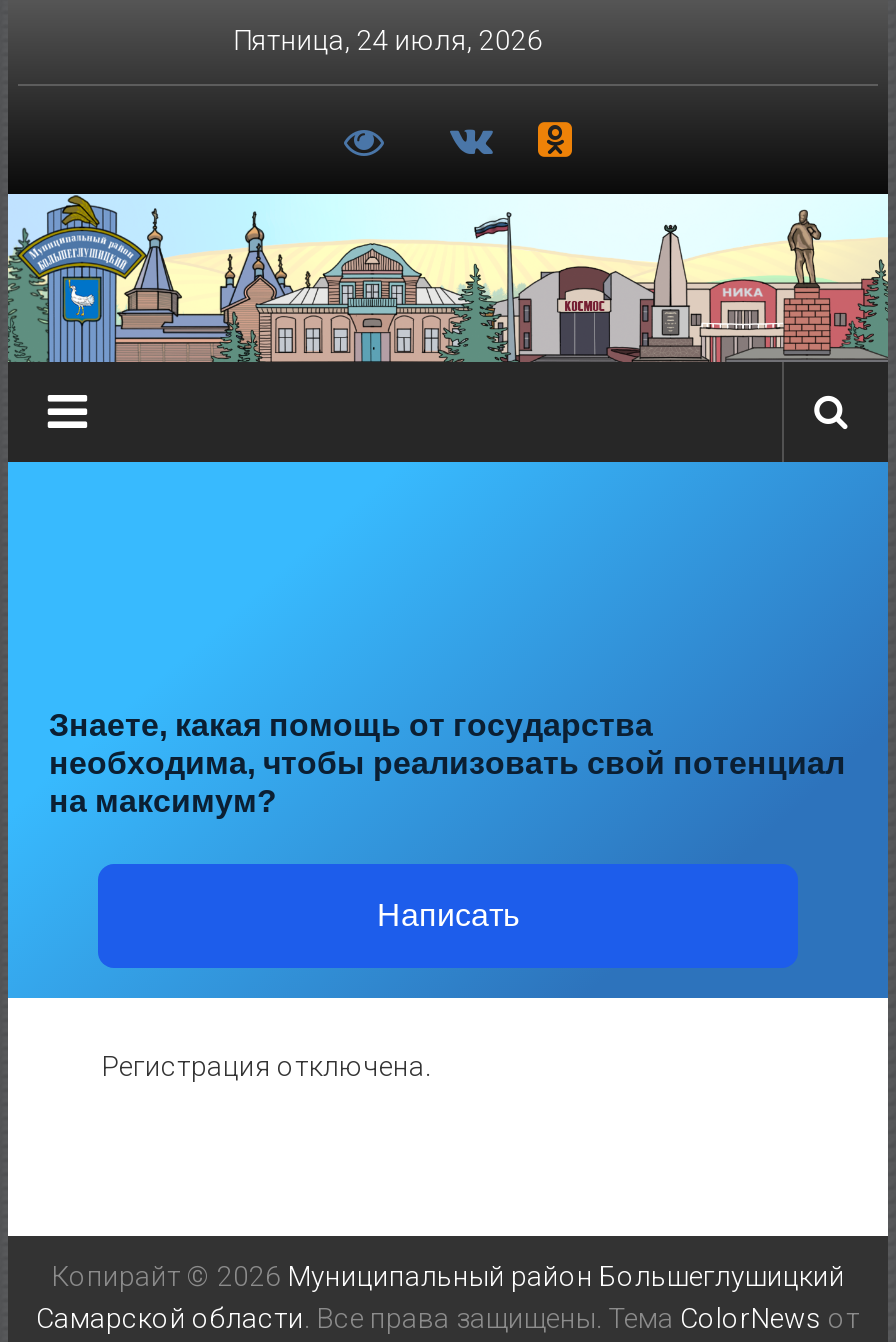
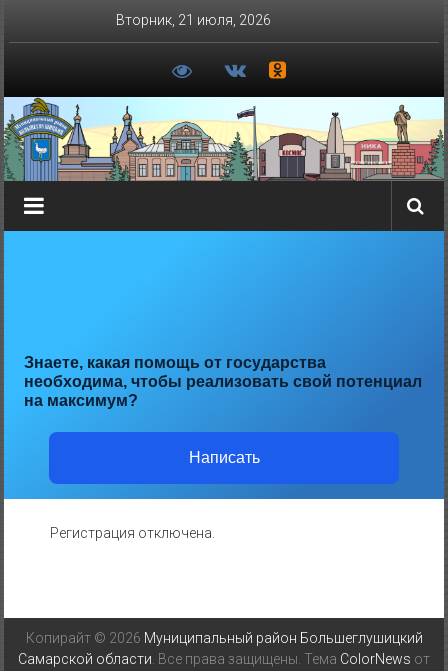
- Пятница, 24 июля, 2026
+ Вторник, 21 июля, 2026
